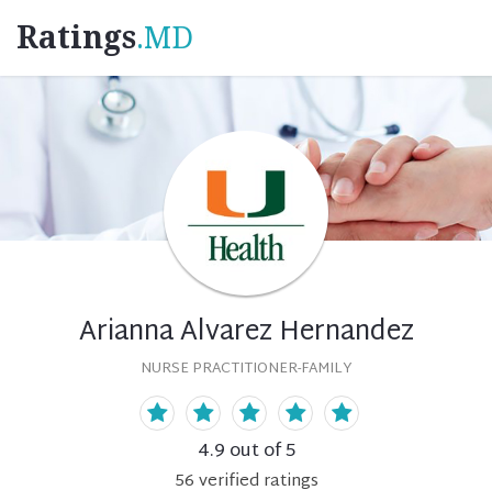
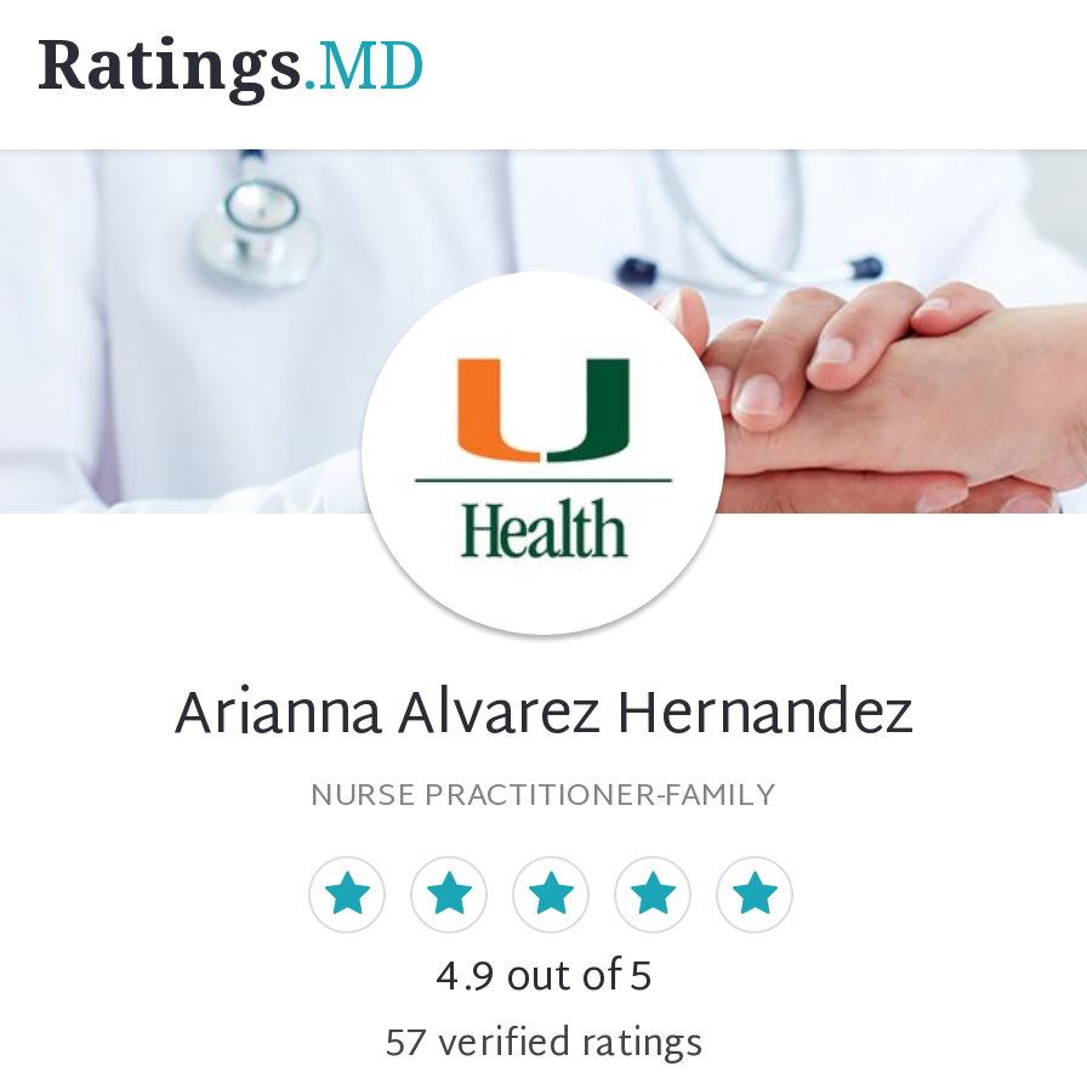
- 56 verified ratings
+ 57 verified ratings
